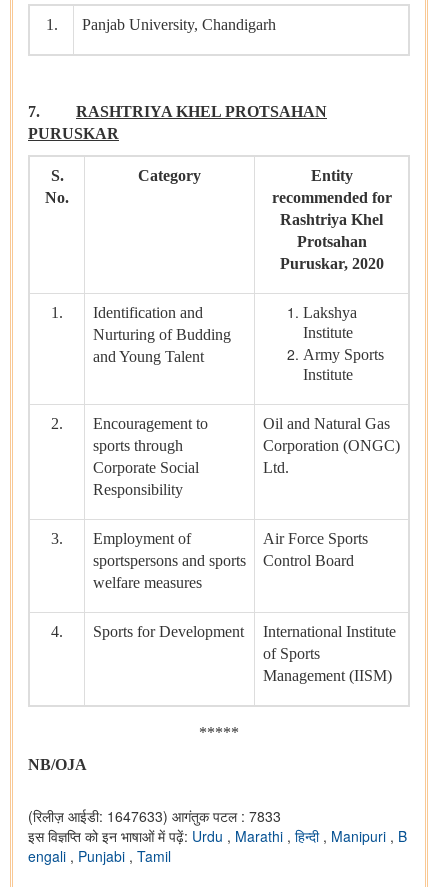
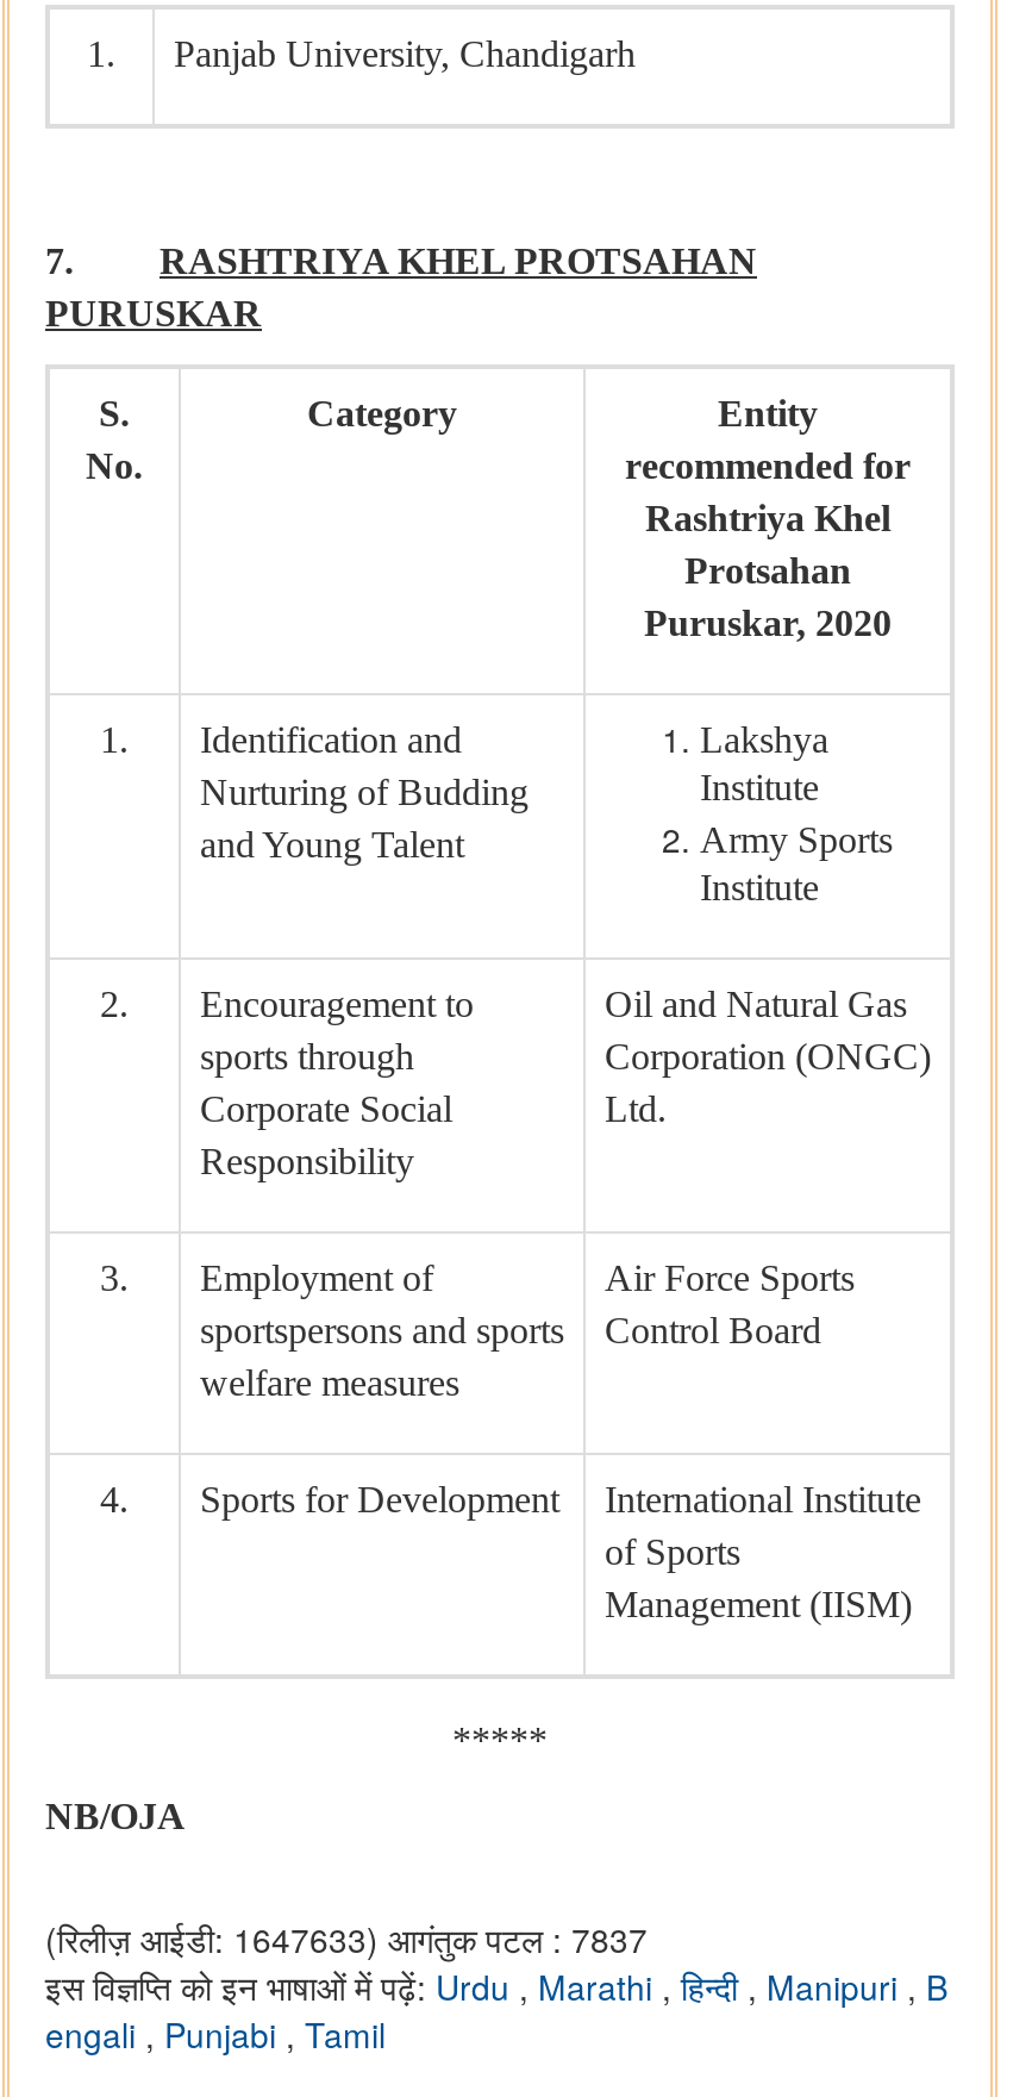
- (रिलीज़ आईडी: 1647633) आगंतुक पटल : 7833
+ (रिलीज़ आईडी: 1647633) आगंतुक पटल : 7837
